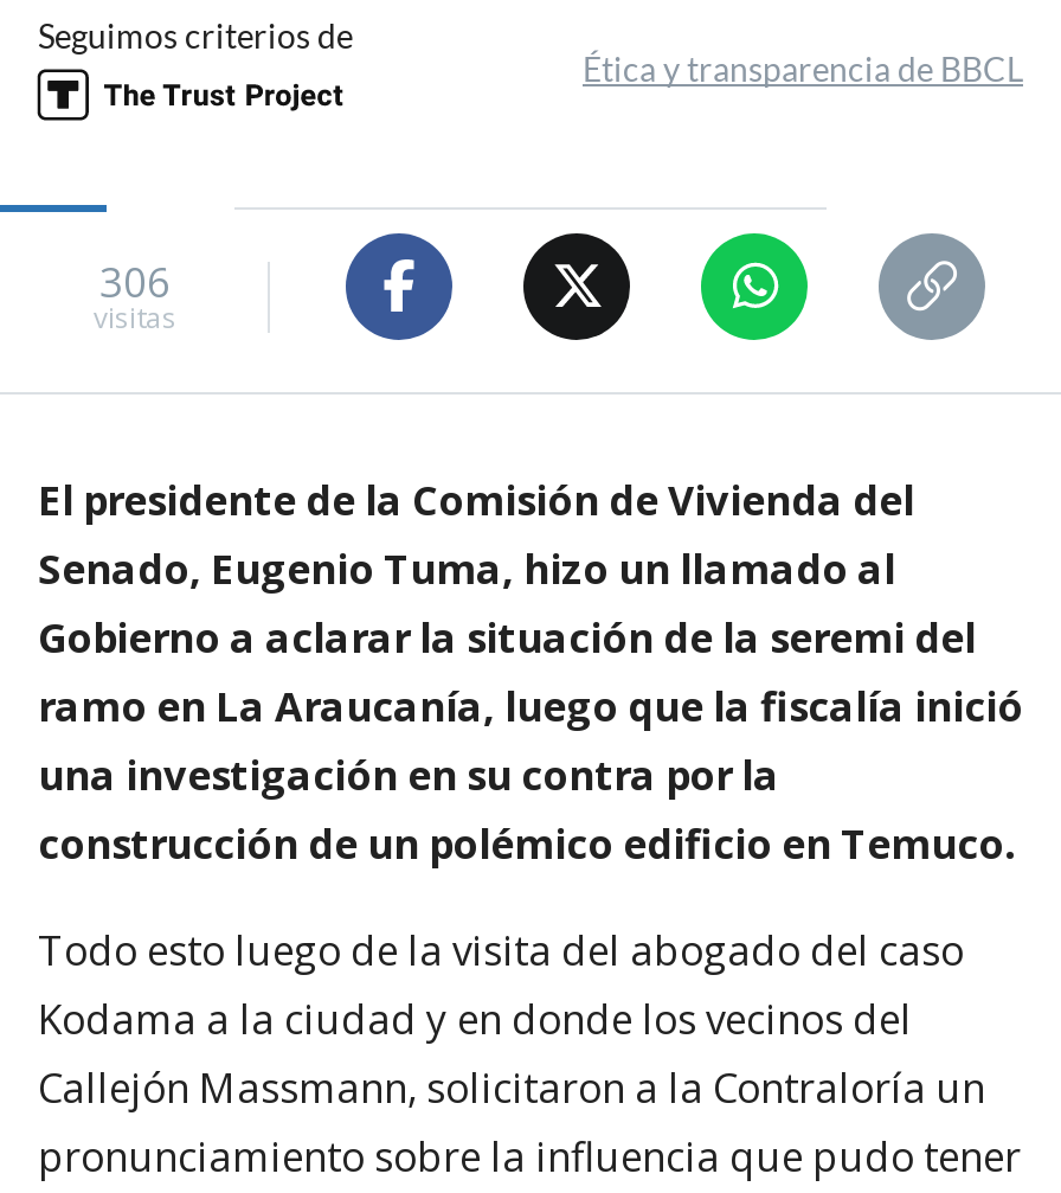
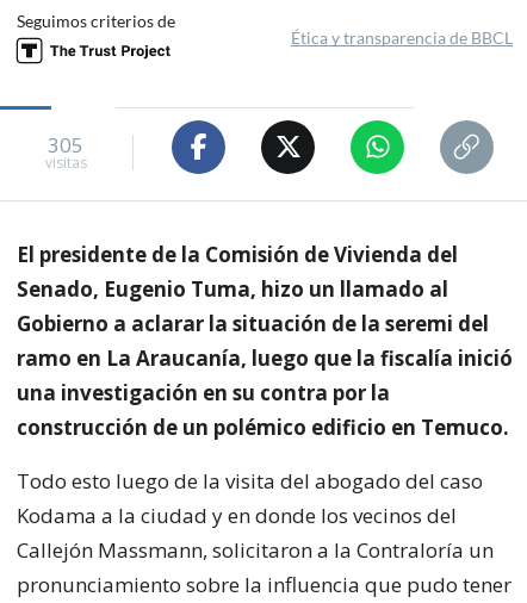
- 306
+ 305
